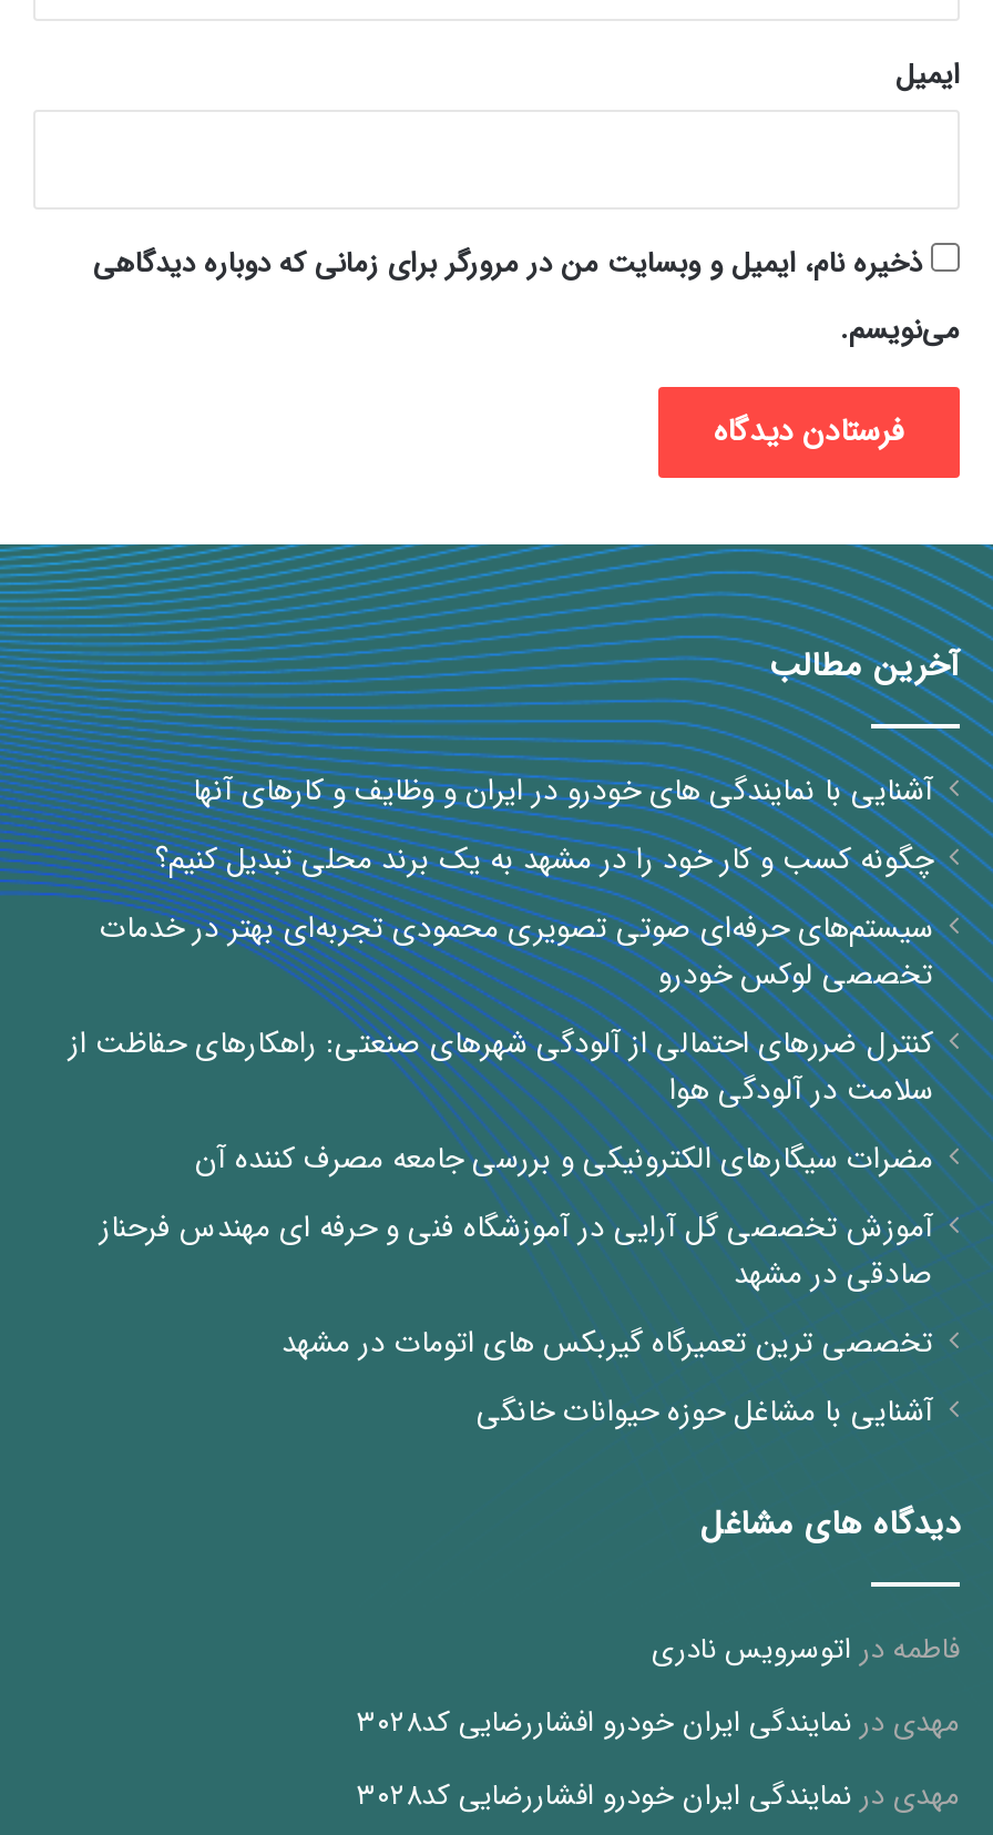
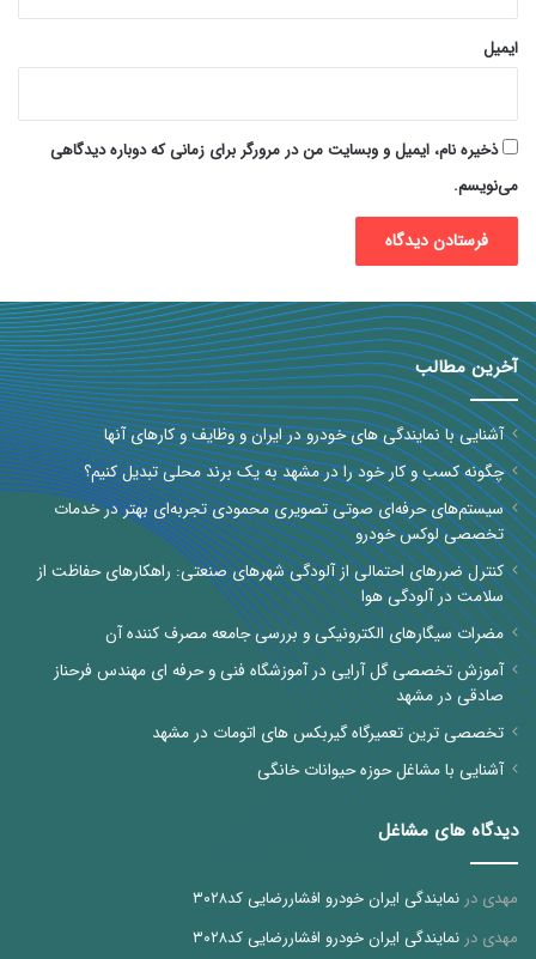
- فاطمه در اتوسرویس نادری
